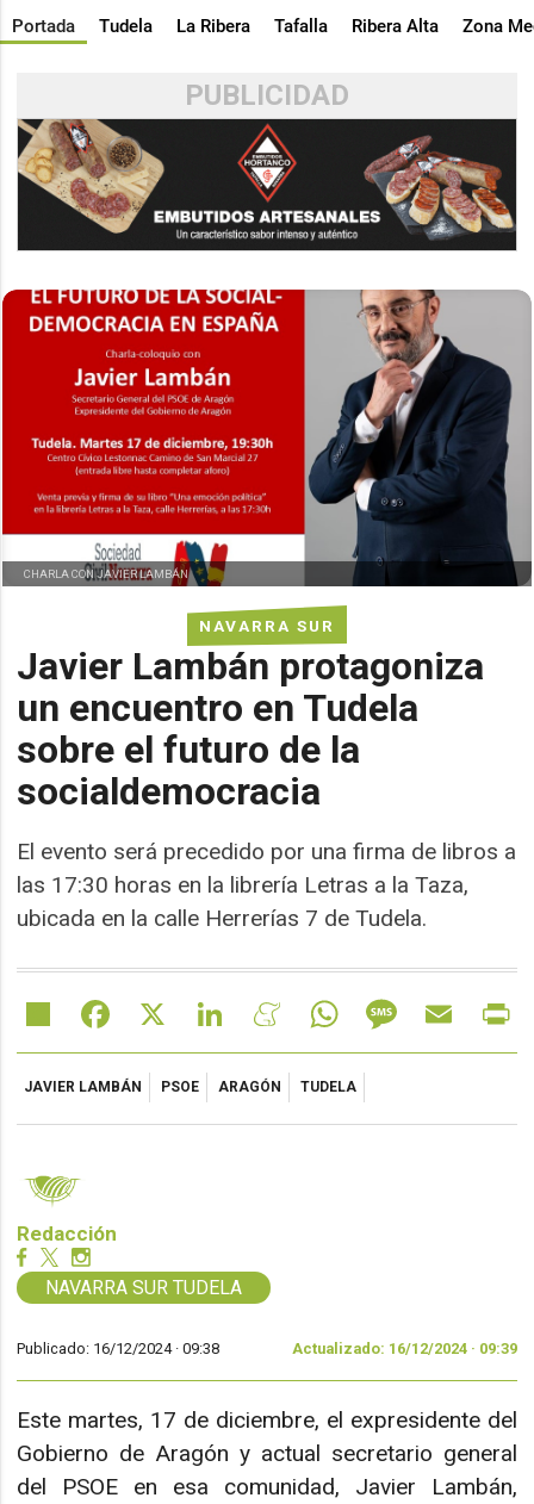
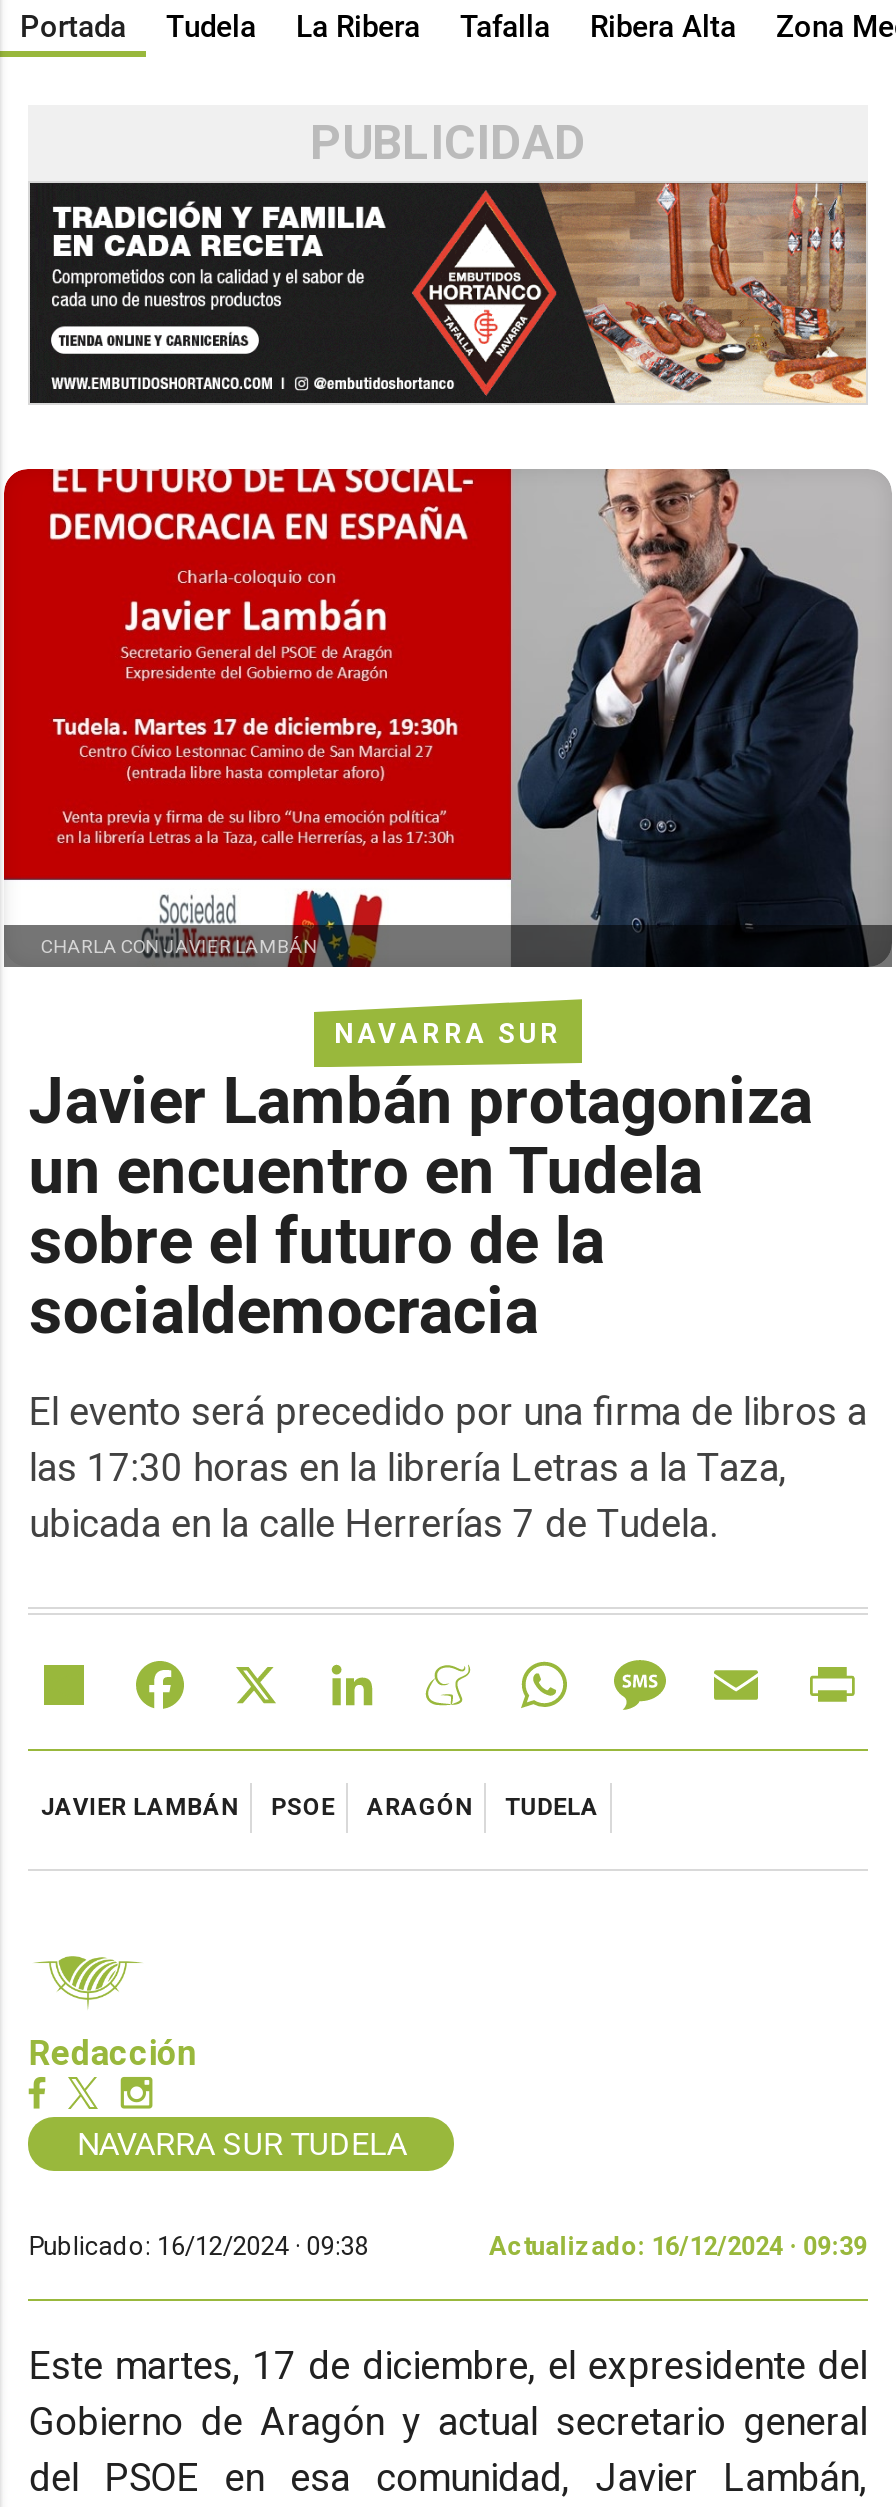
- [image]
+ [image]
